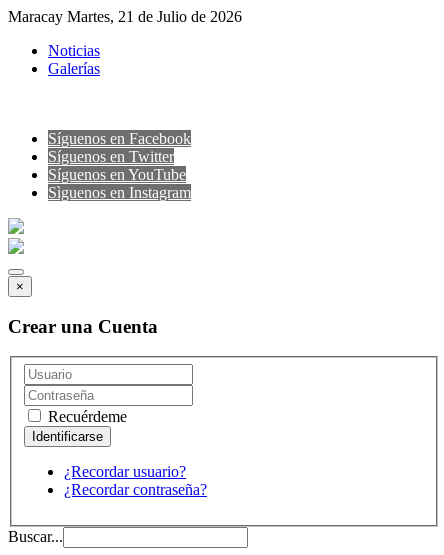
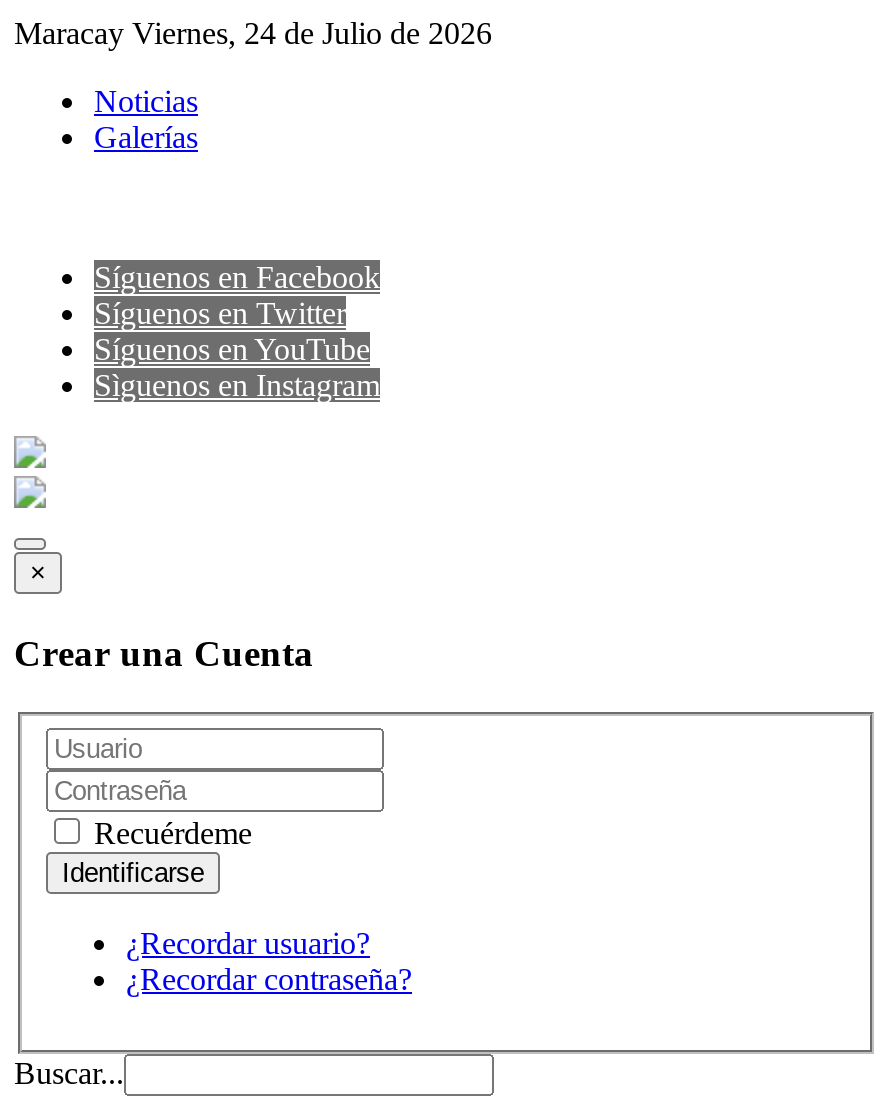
- Maracay Martes, 21 de Julio de 2026
+ Maracay Viernes, 24 de Julio de 2026
